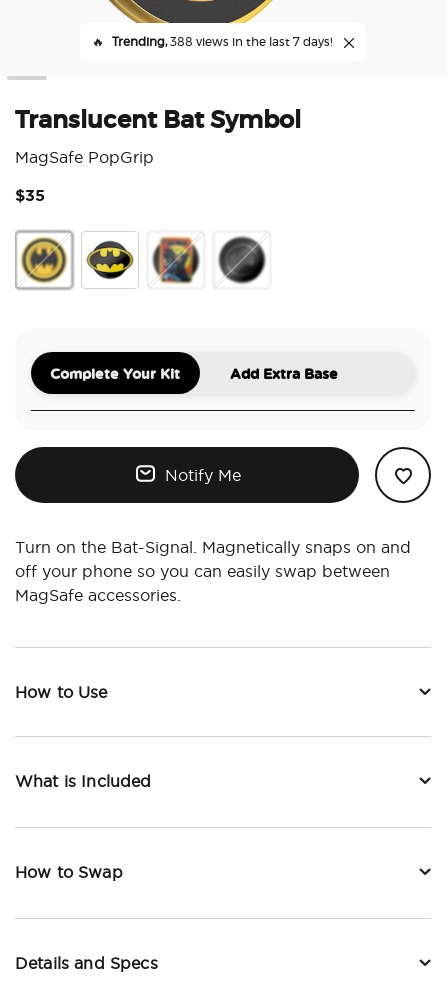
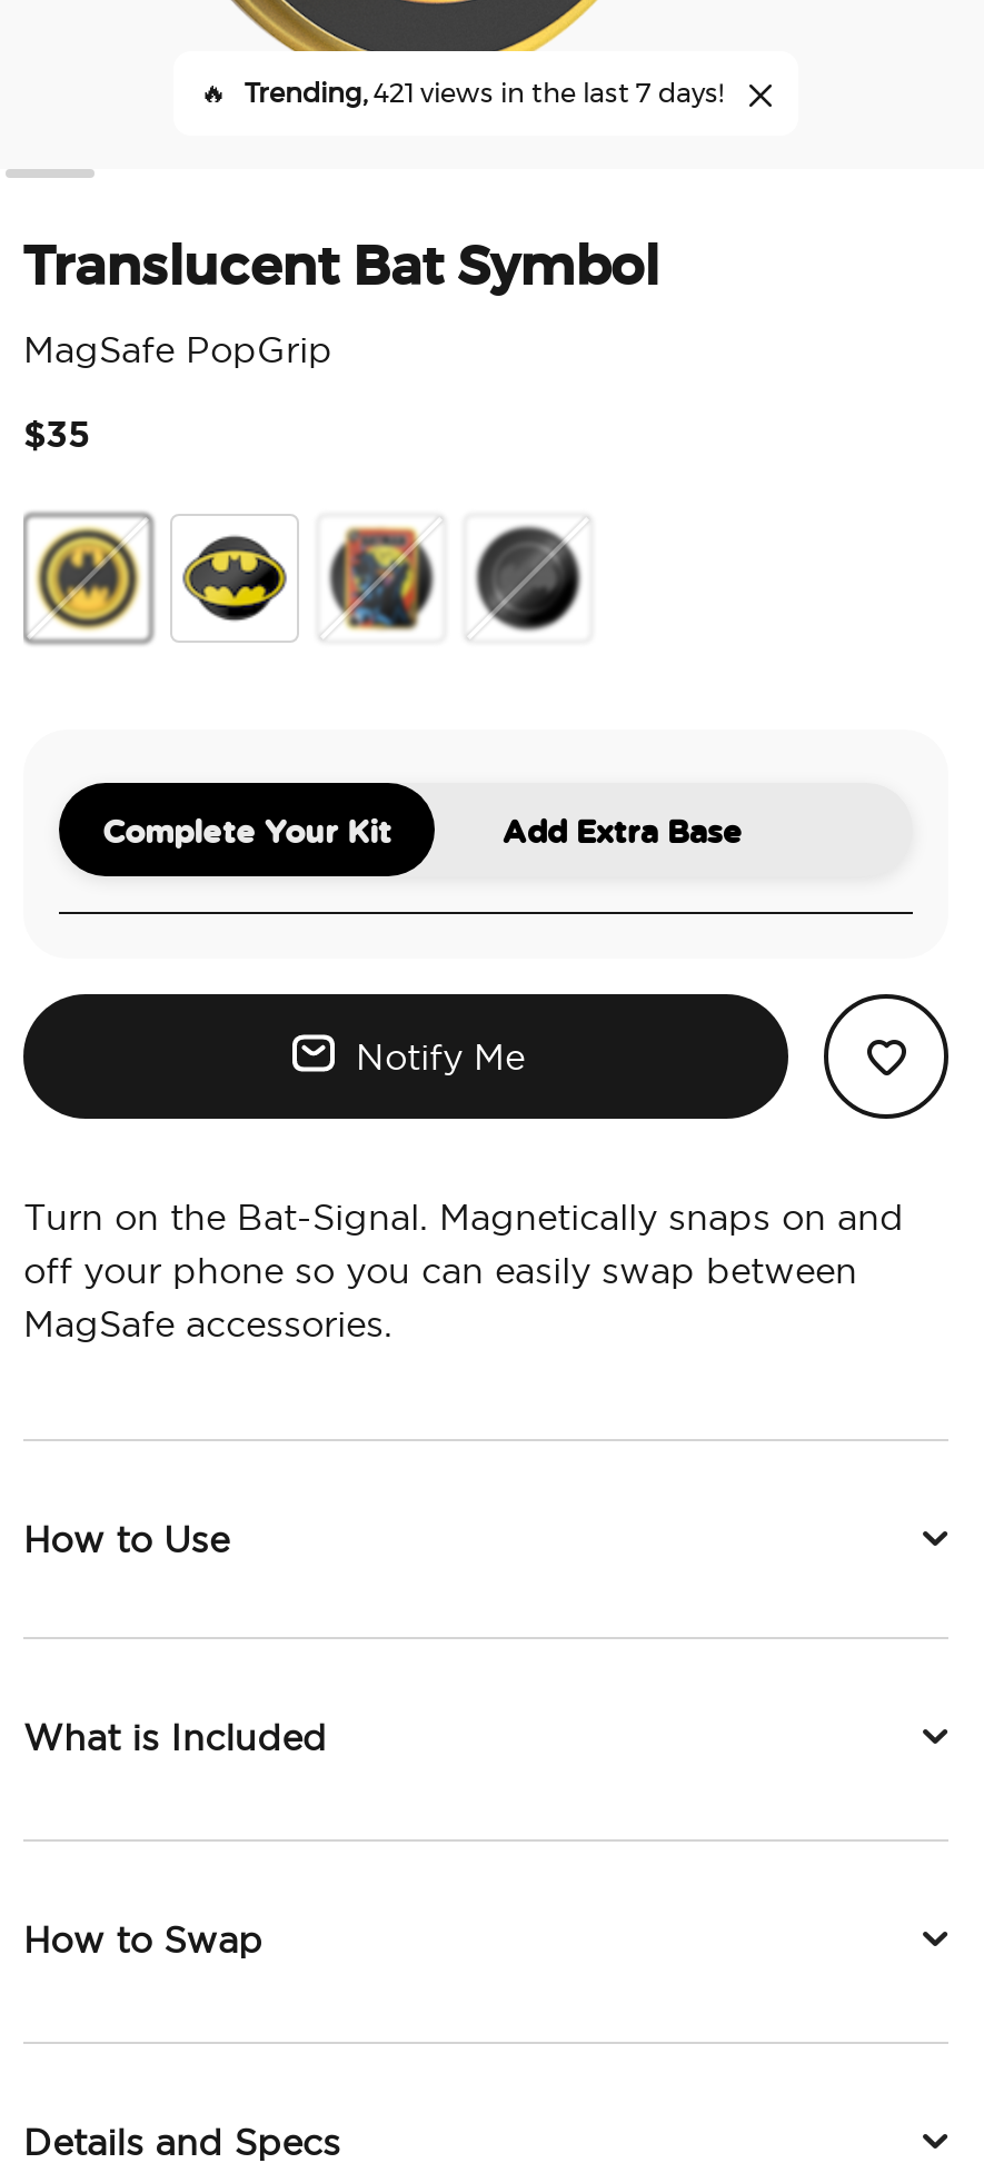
- Trending, 388 views in the last 7 days!
+ Trending, 421 views in the last 7 days!
